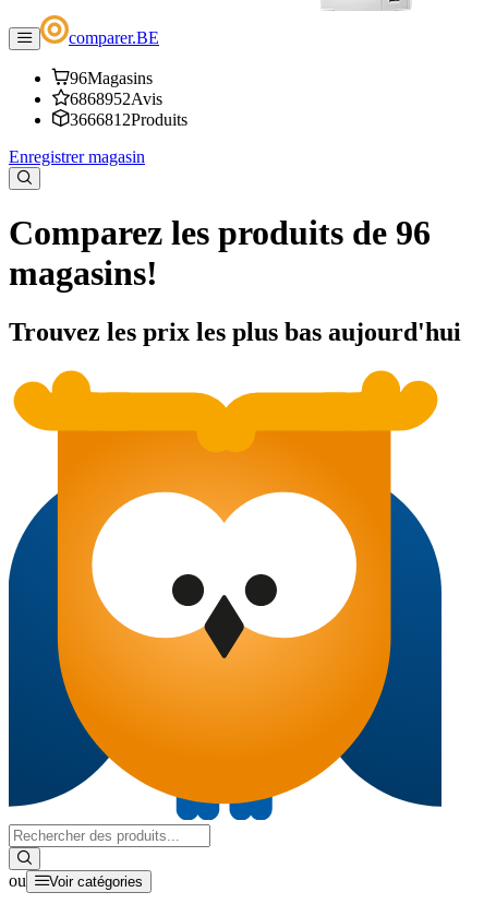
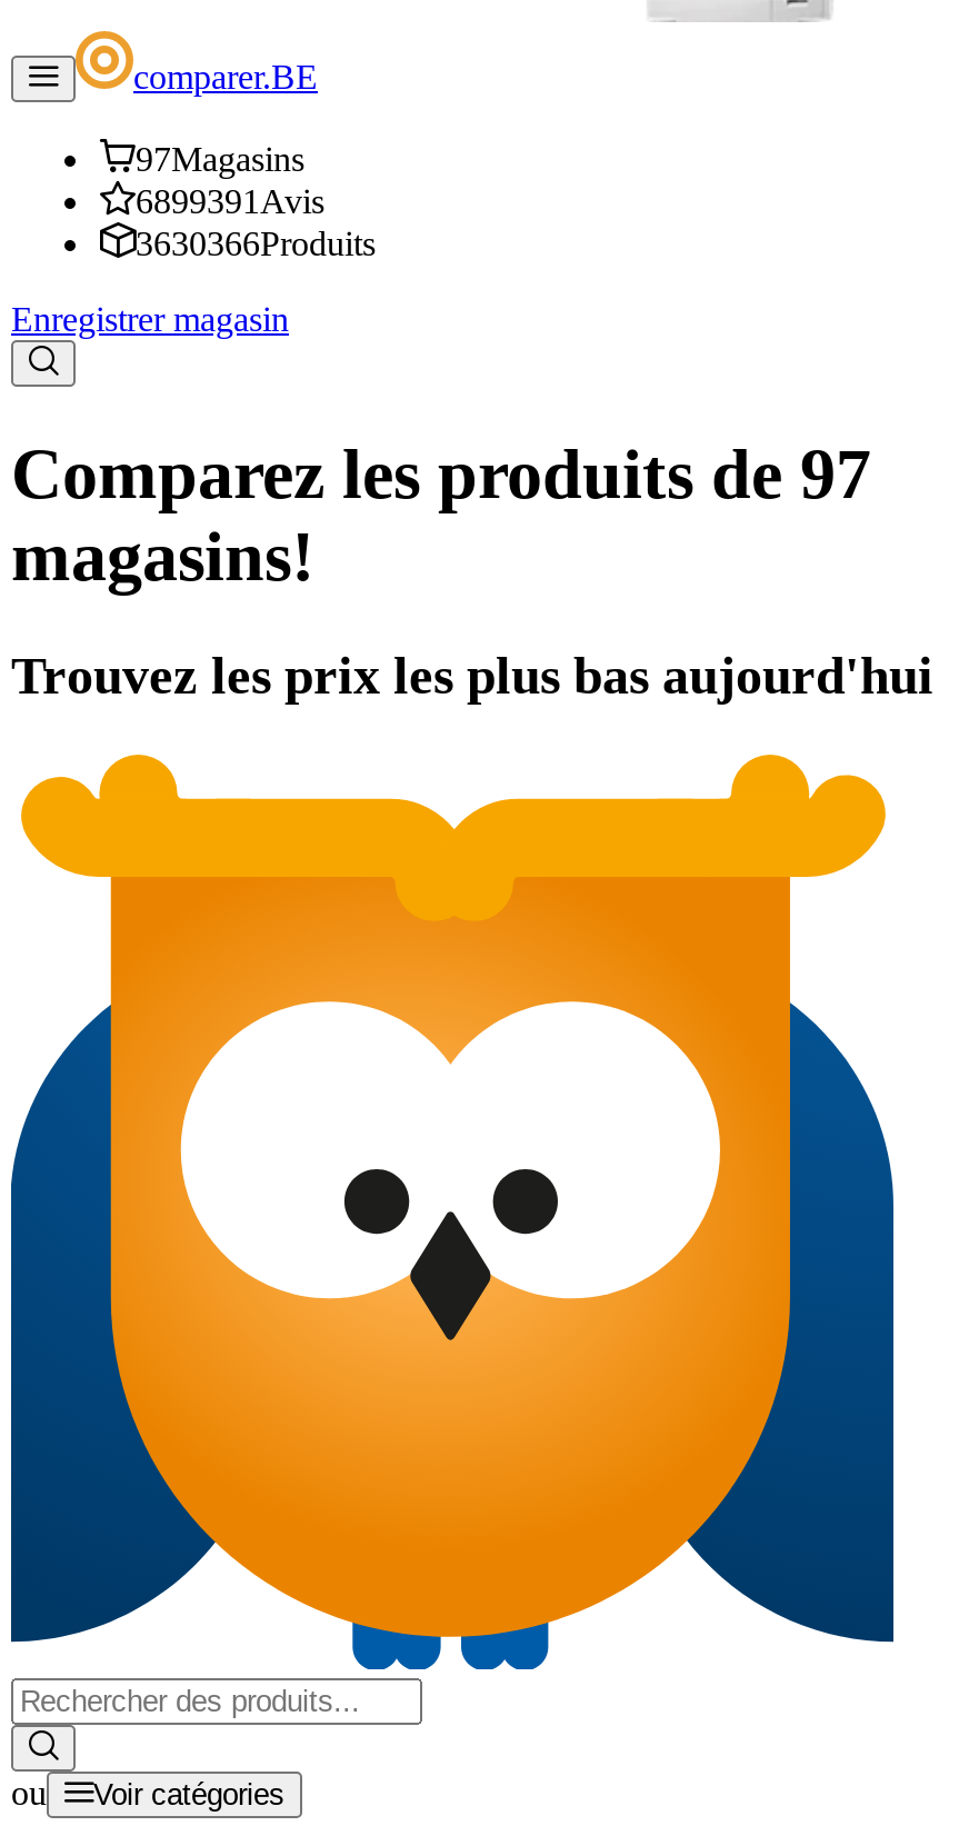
- 96Magasins
+ 97Magasins

- 6868952 Avis
+ 6899391 Avis

- 3666812Produits
+ 3630366Produits

- Comparez les produits de 96
+ Comparez les produits de 97
